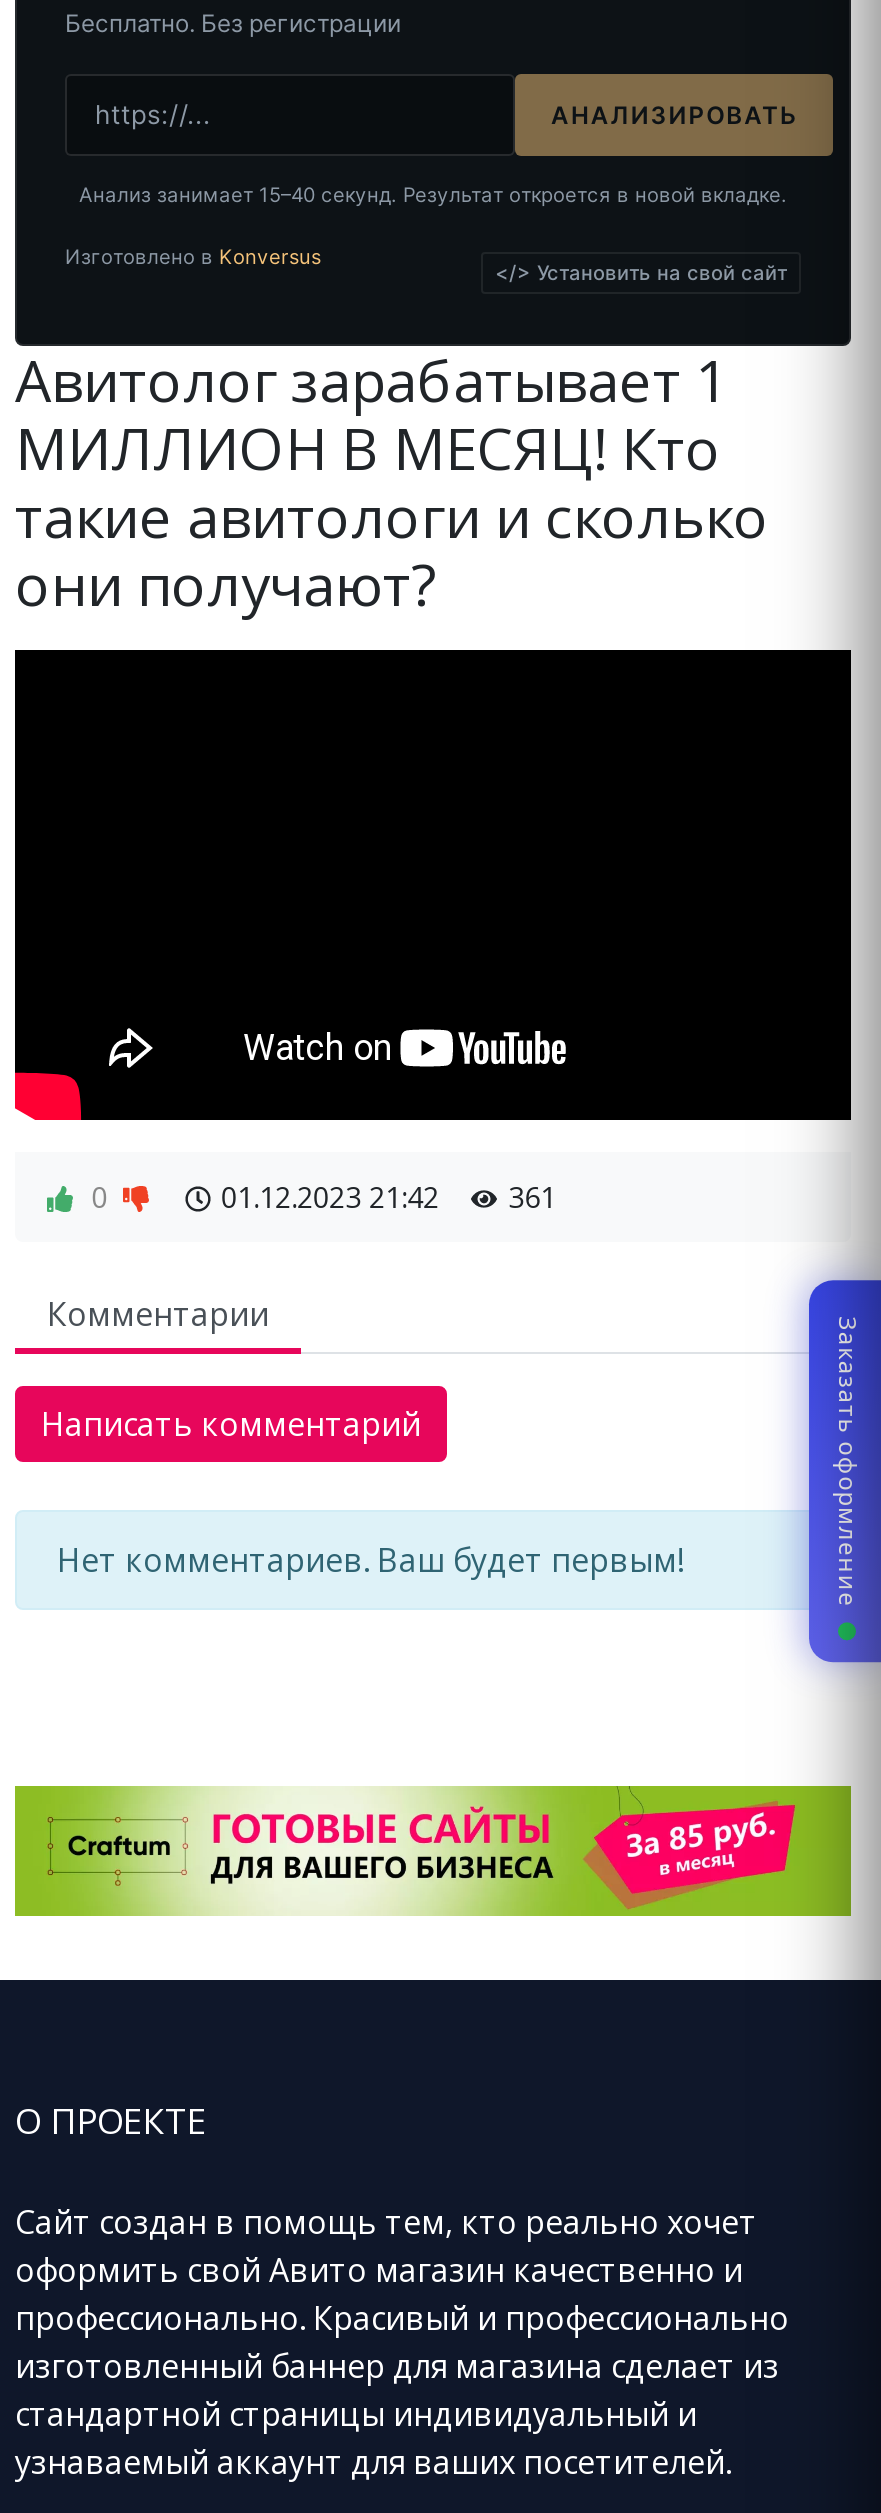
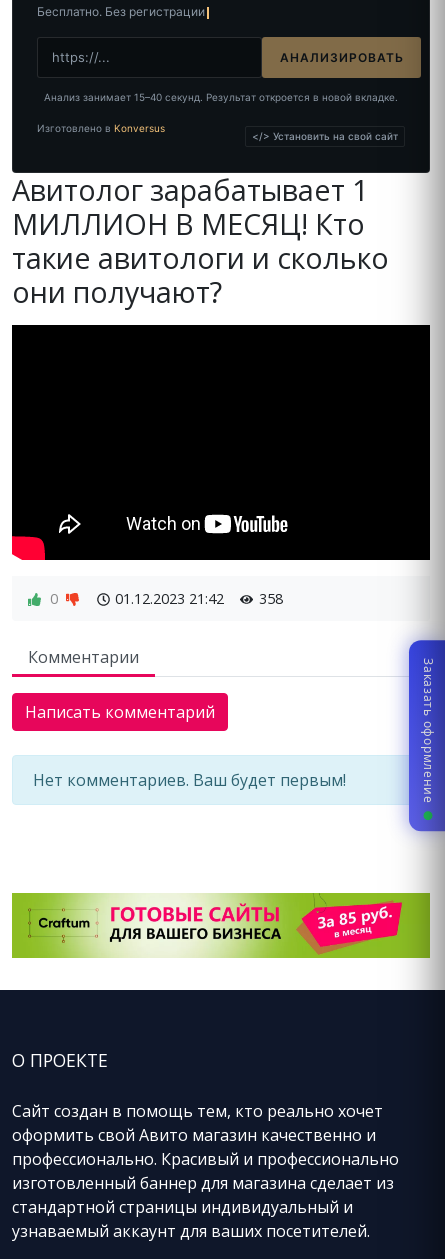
- 01.12.2023 21:42 361
+ 01.12.2023 21:42 358
